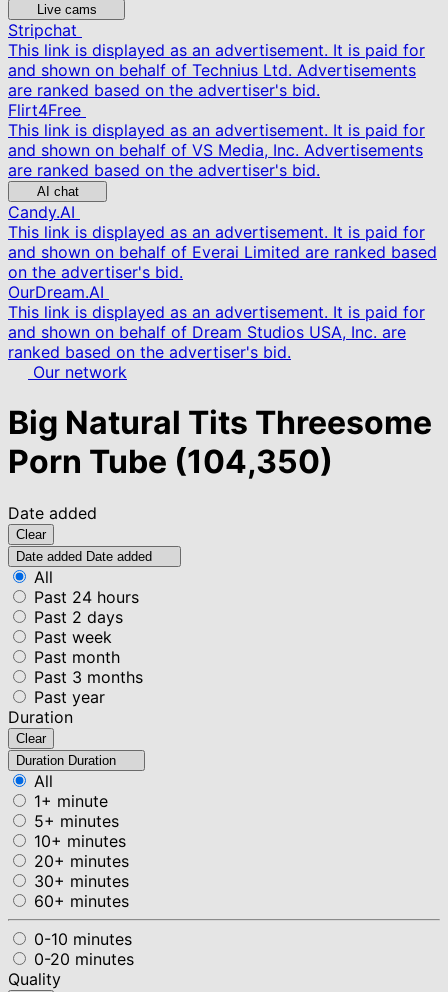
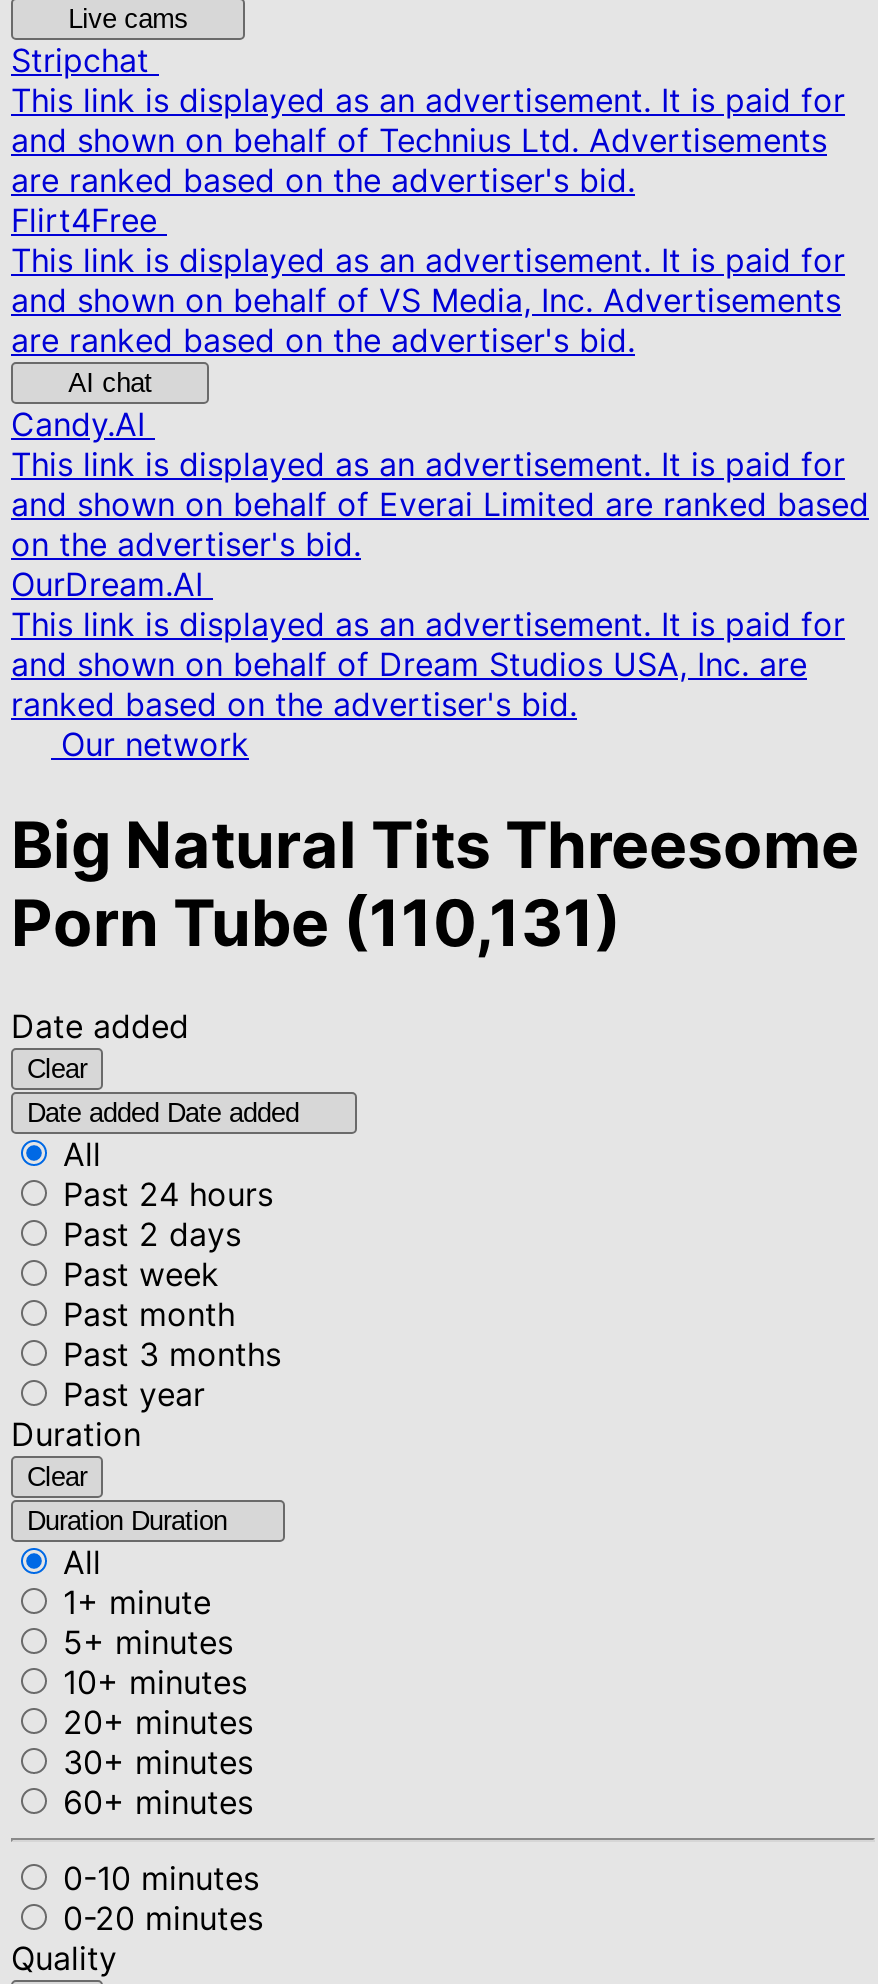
- Porn Tube (104,350)
+ Porn Tube (110,131)
